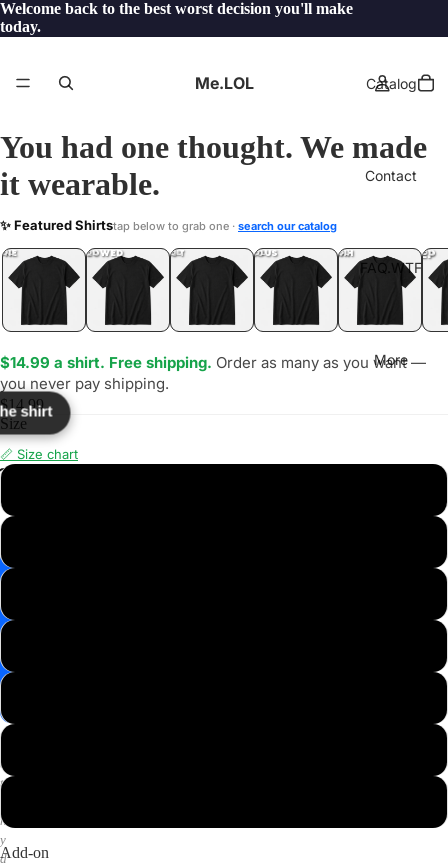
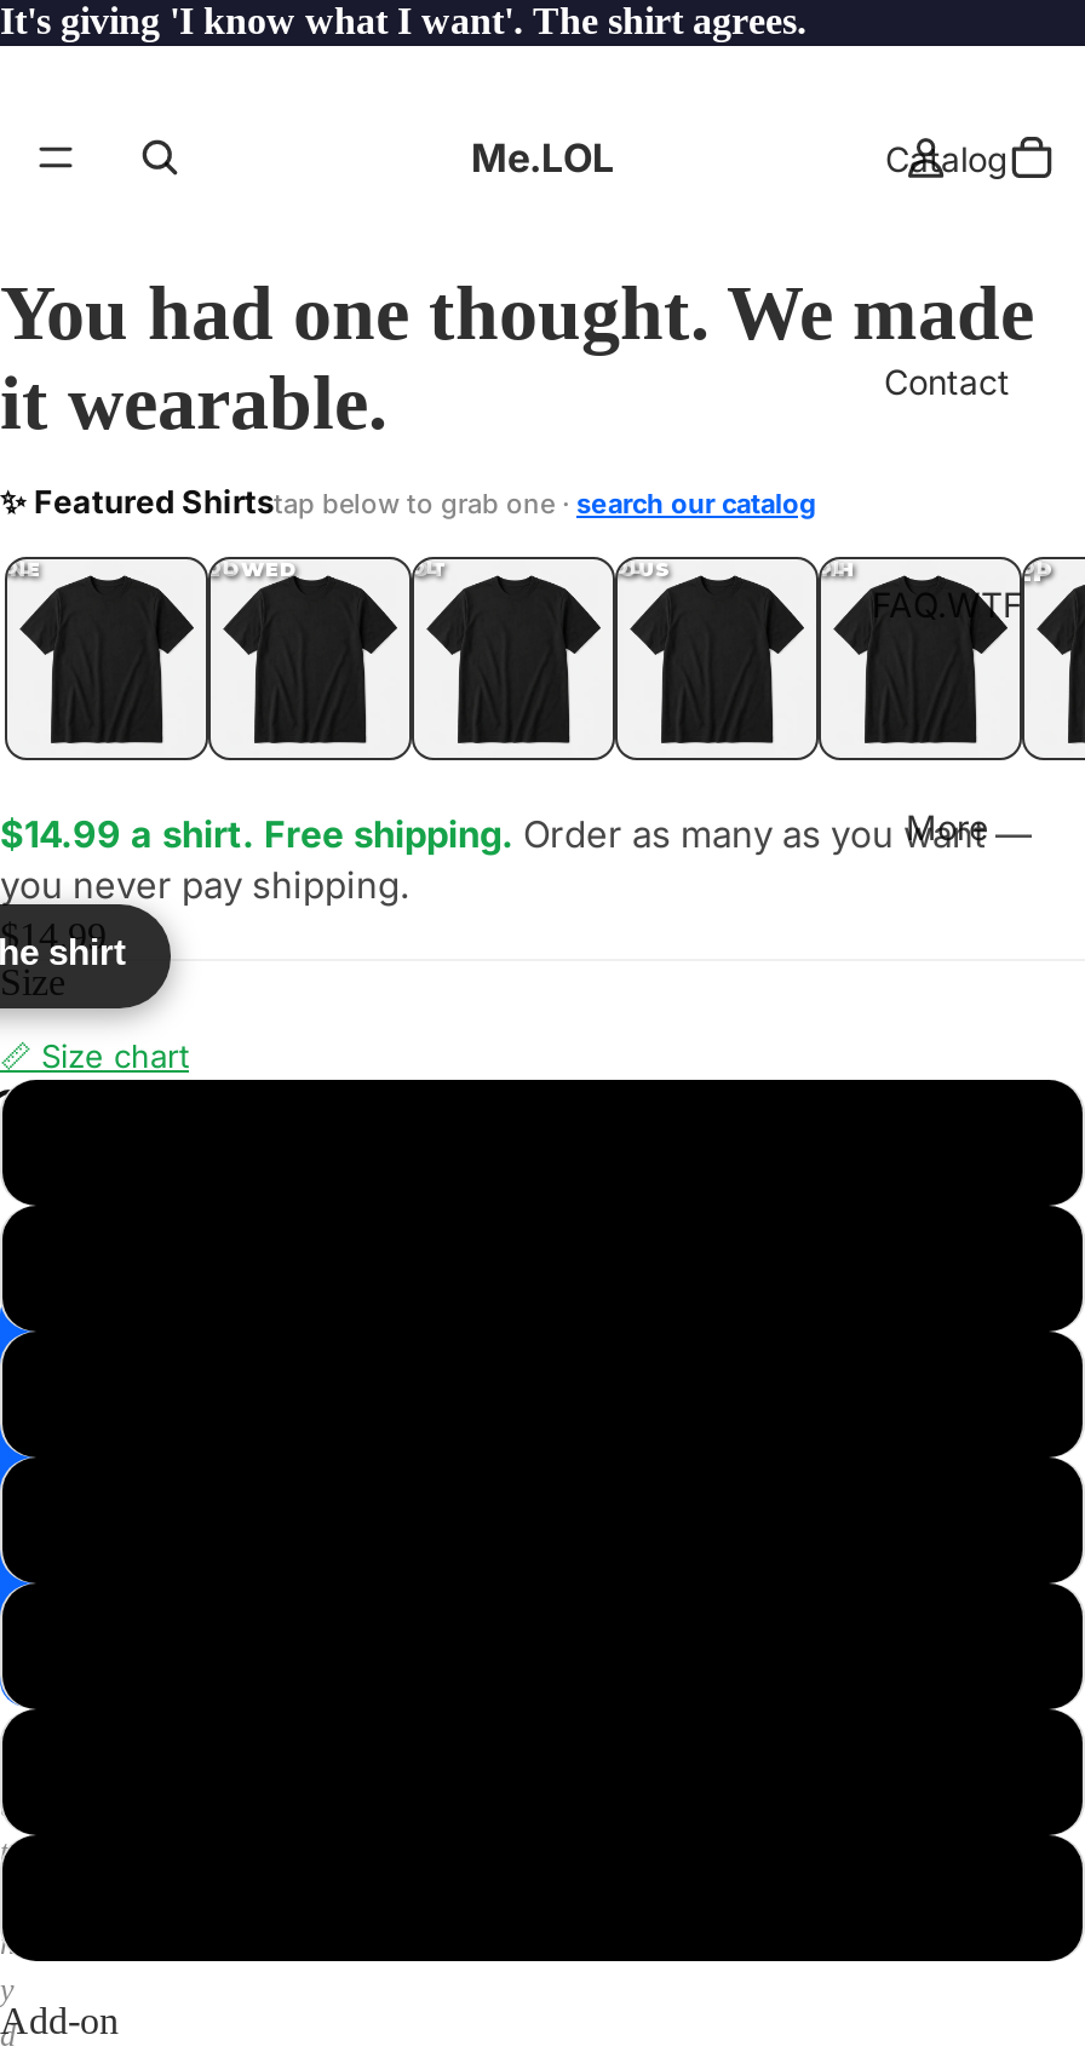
- Welcome back to the best worst decision you'll make
- today.
+ It's giving 'I know what I want'. The shirt agrees.
